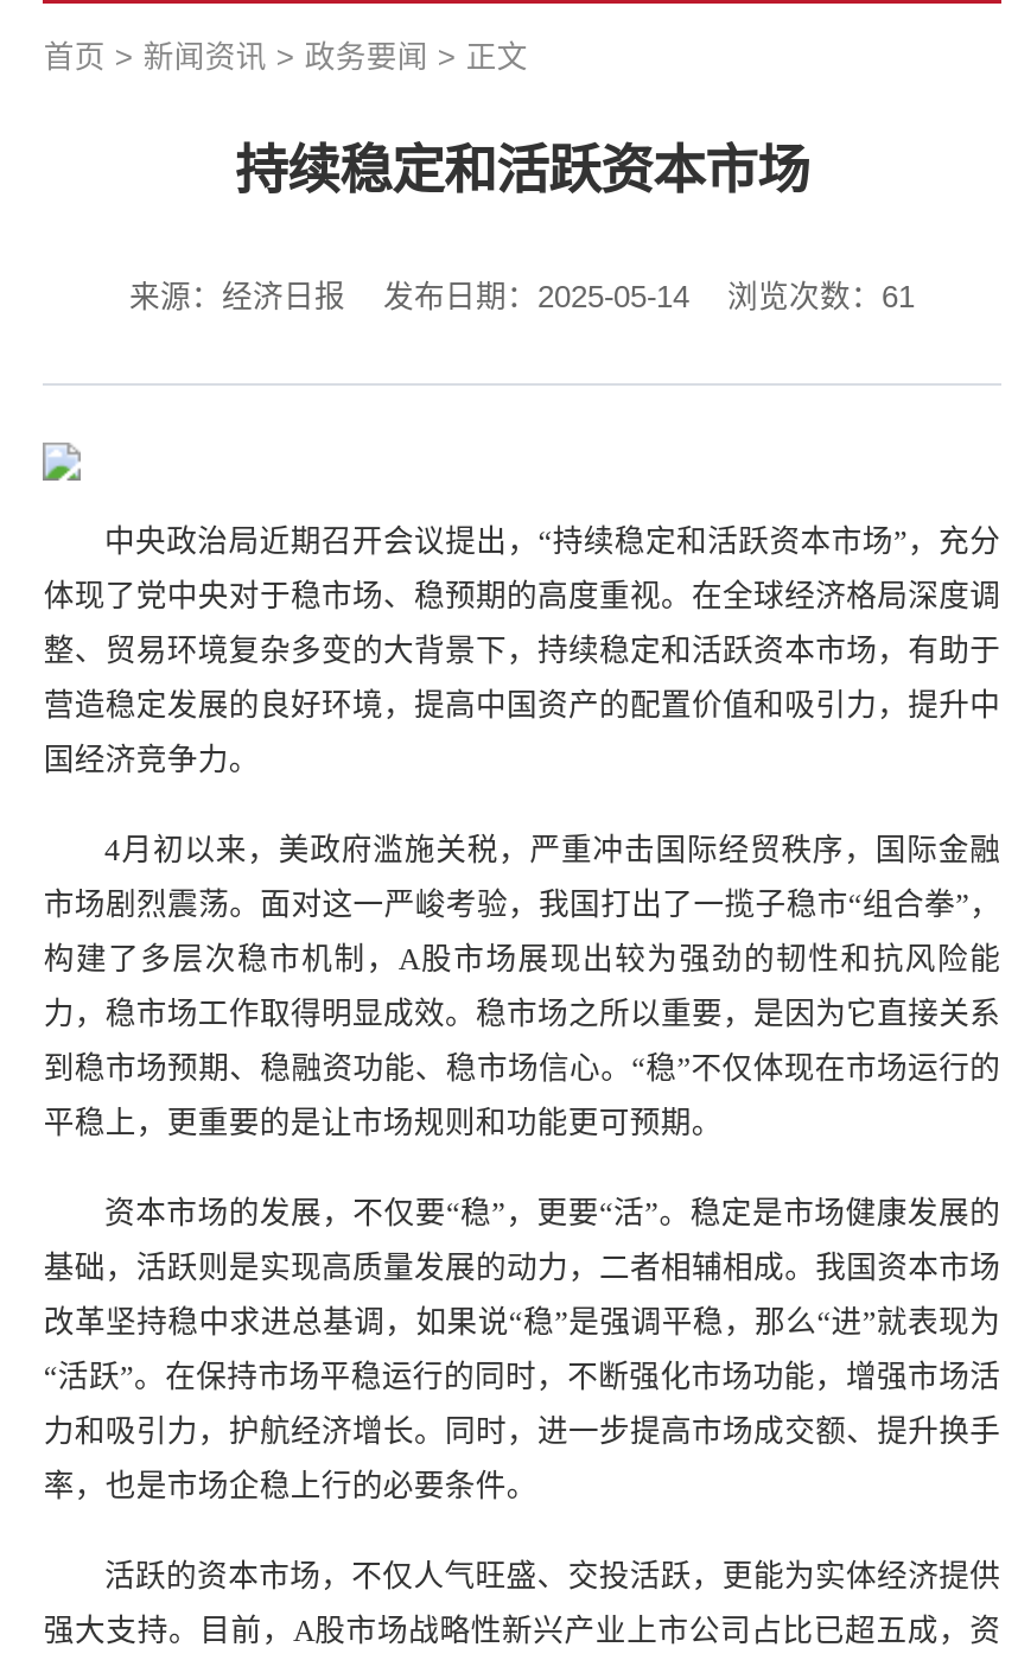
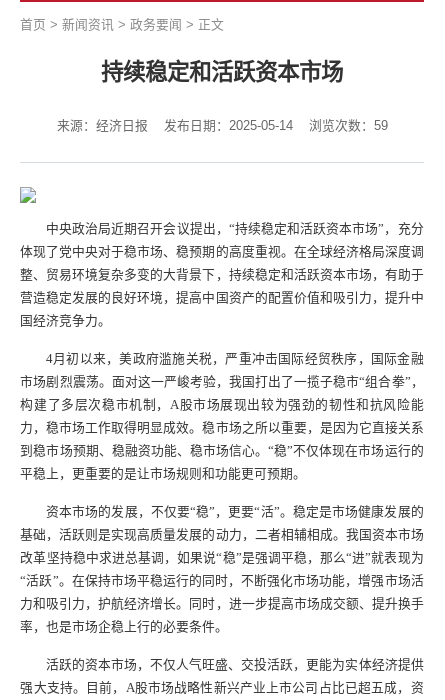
- 来源：经济日报 发布日期：2025-05-14 浏览次数：61
+ 来源：经济日报 发布日期：2025-05-14 浏览次数：59
